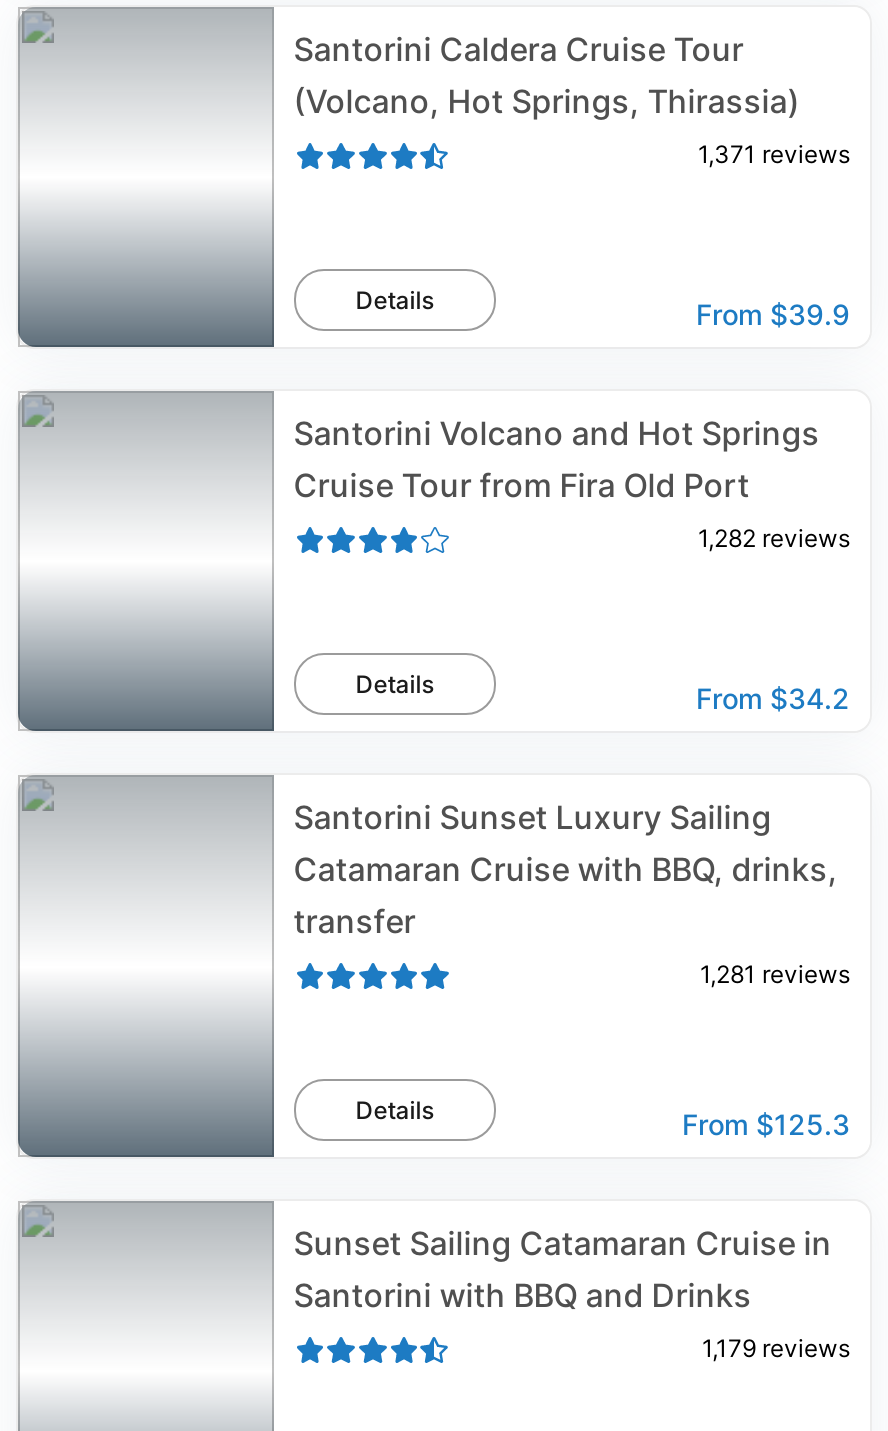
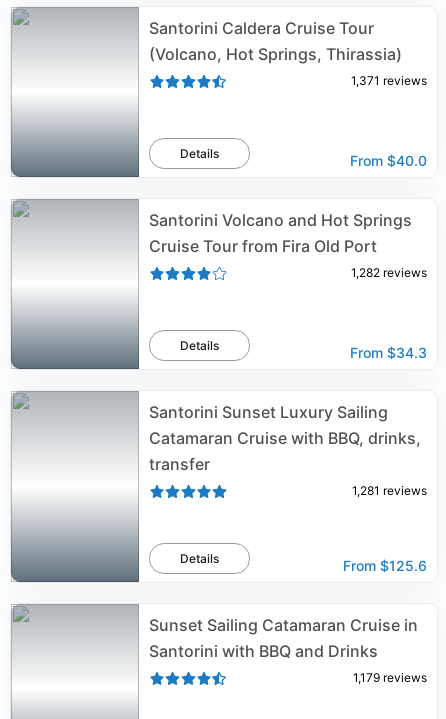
- From $39.9
+ From $40.0

- From $34.2
+ From $34.3

- From $125.3
+ From $125.6
